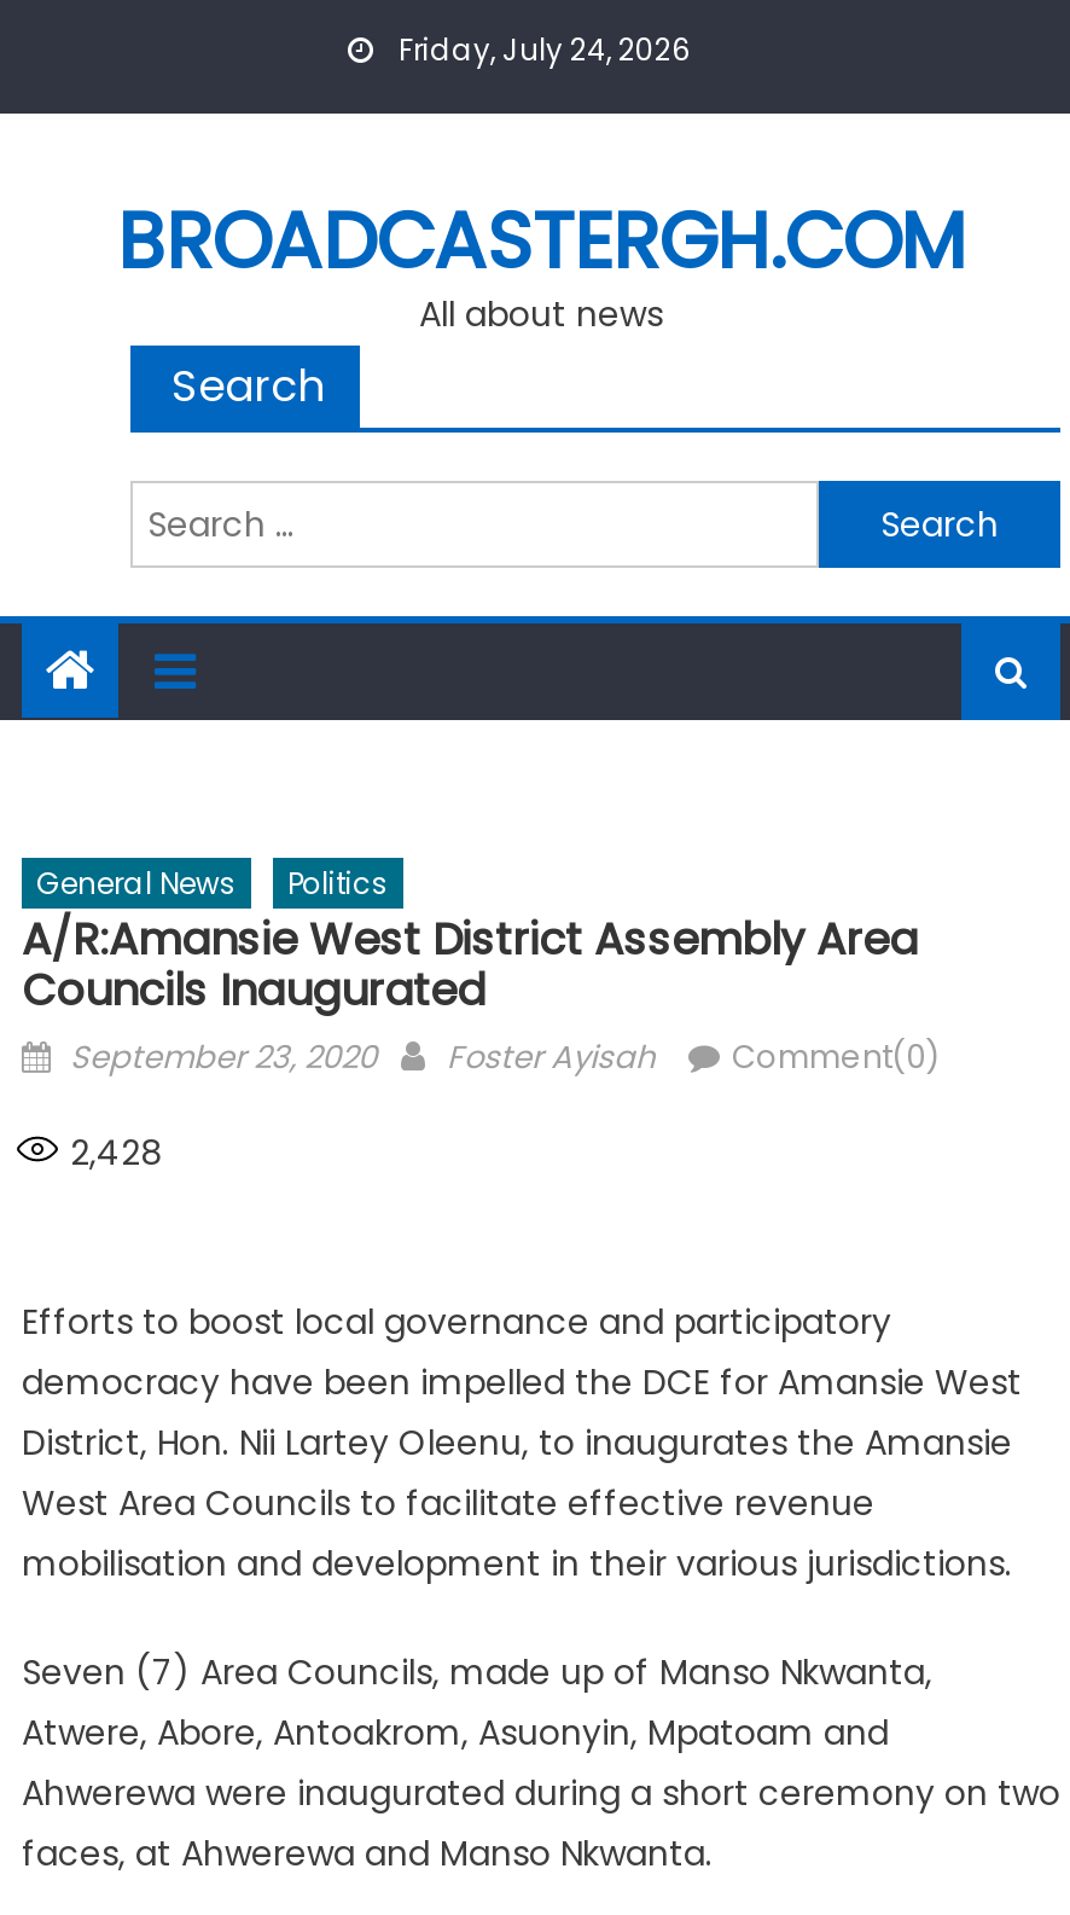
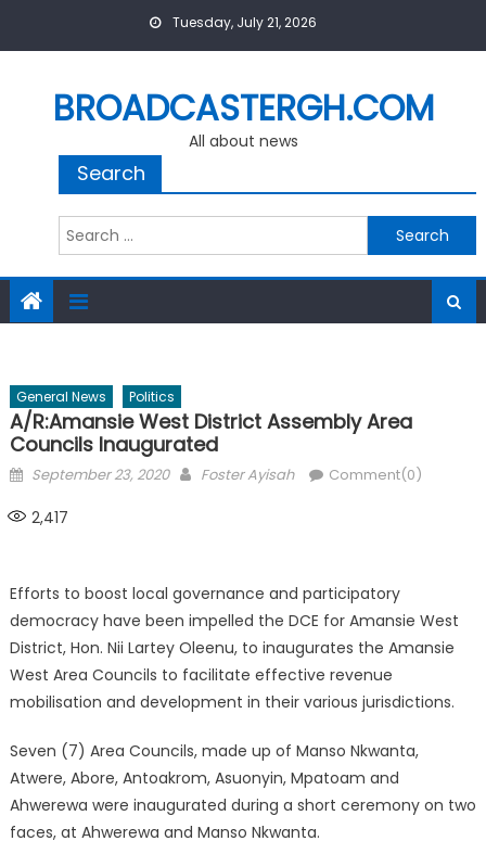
- Friday, July 24, 2026
+ Tuesday, July 21, 2026

- 2,428
+ 2,417
